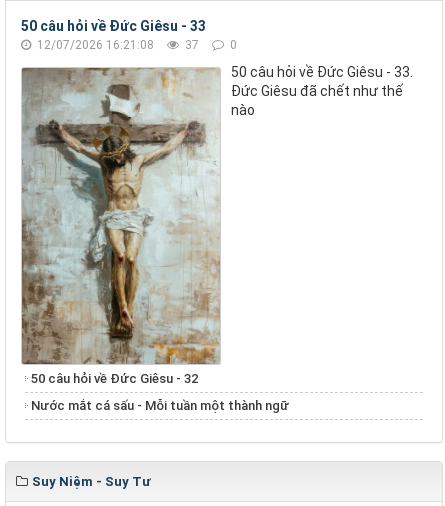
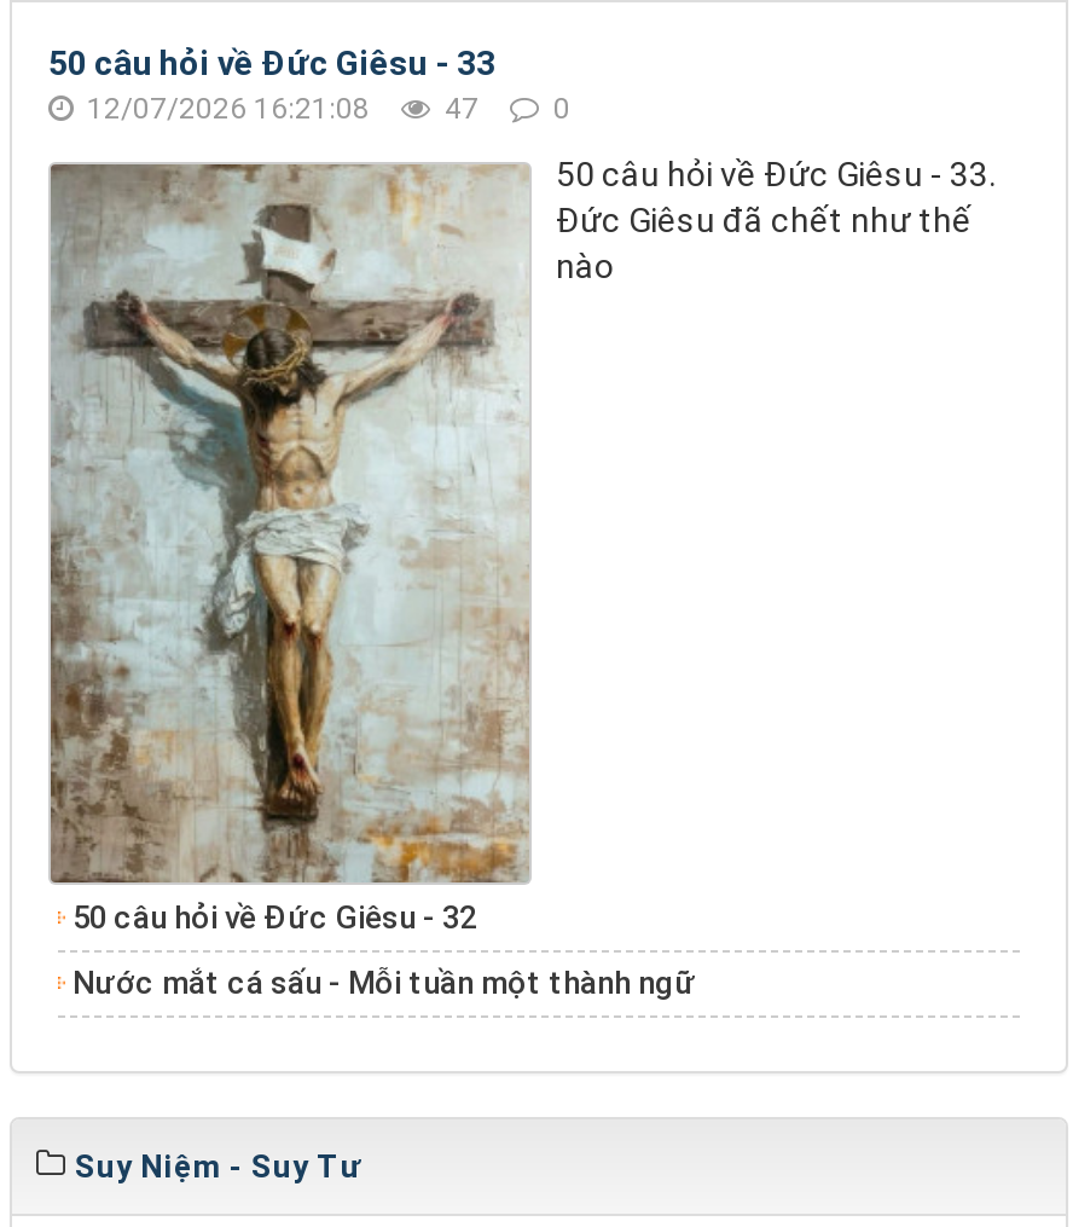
- 12/07/2026 16:21:08 37 0
+ 12/07/2026 16:21:08 47 0
